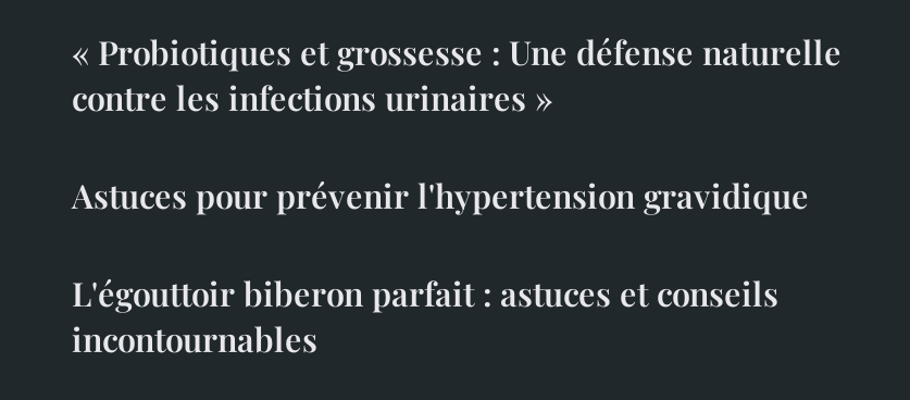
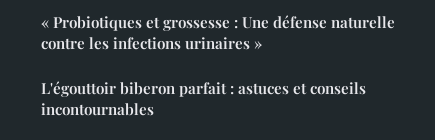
- Astuces pour prévenir l'hypertension gravidique
